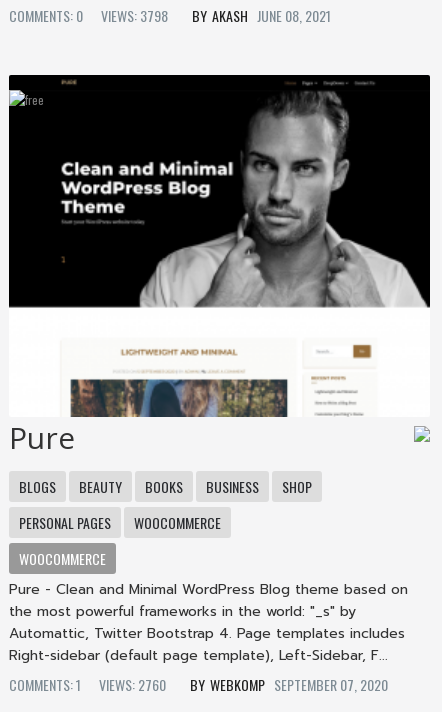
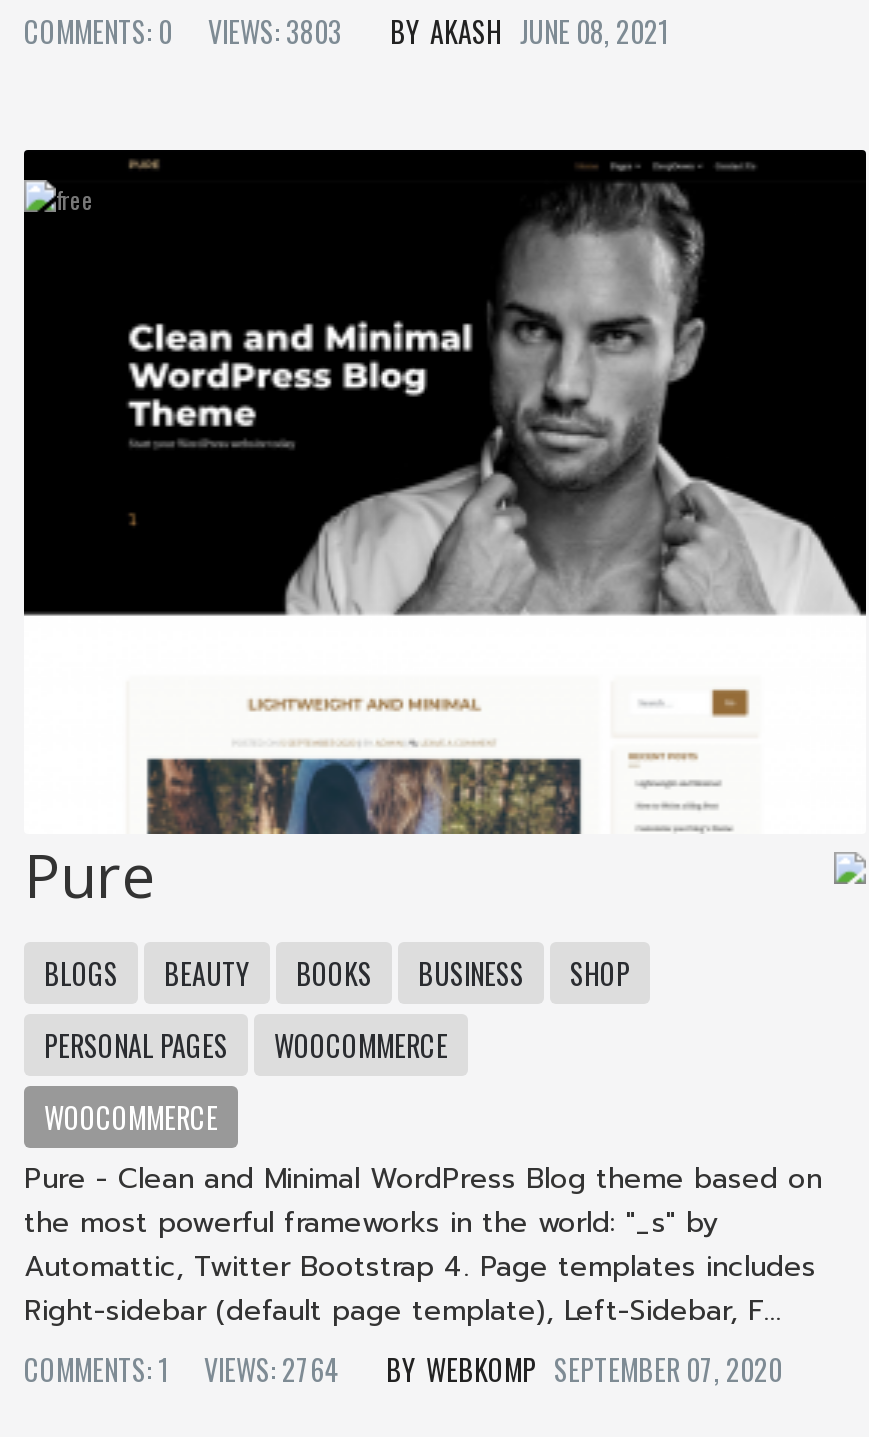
- COMMENTS: 0 VIEWS: 3798 AKASH JUNE 08, 2021
+ COMMENTS: 0 VIEWS: 3803 AKASH JUNE 08, 2021

- COMMENTS: 1 VIEWS: 2760 WEBKOMP SEPTEMBER 07, 2020
+ COMMENTS: 1 VIEWS: 2764 WEBKOMP SEPTEMBER 07, 2020
